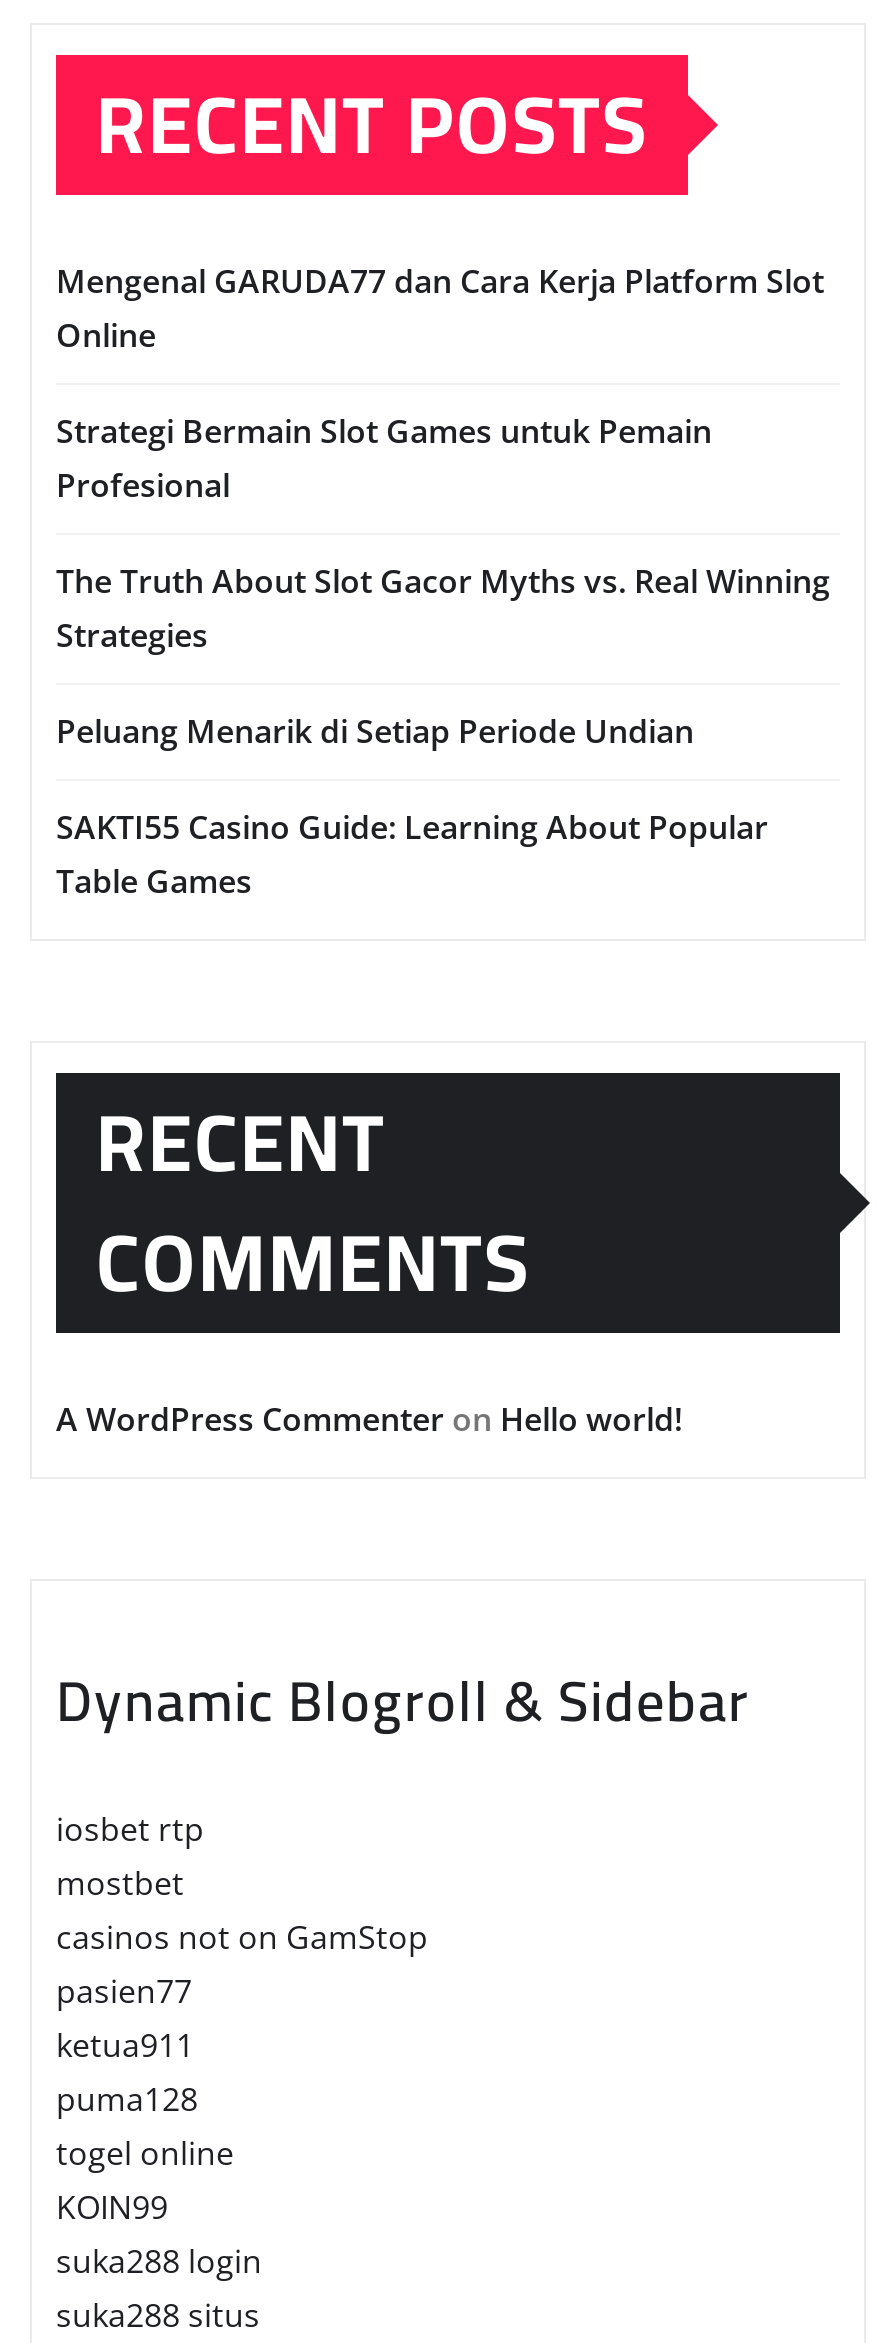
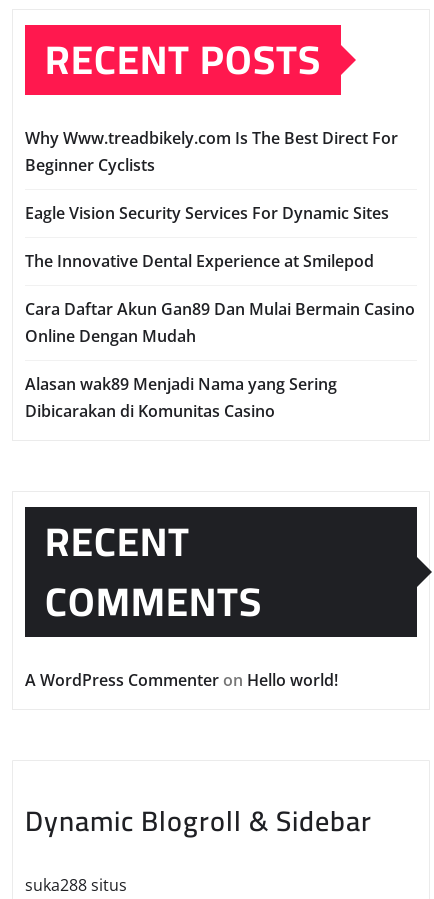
- Mengenal GARUDA77 dan Cara Kerja Platform Slot
- Online
+ Why Www.treadbikely.com Is The Best Direct For
+ Beginner Cyclists

- Strategi Bermain Slot Games untuk Pemain
- Profesional
+ Eagle Vision Security Services For Dynamic Sites

- The Truth About Slot Gacor Myths vs. Real Winning
- Strategies
+ The Innovative Dental Experience at Smilepod

- Peluang Menarik di Setiap Periode Undian
+ Cara Daftar Akun Gan89 Dan Mulai Bermain Casino
+ Online Dengan Mudah

- SAKTI55 Casino Guide: Learning About Popular
- Table Games
+ Alasan wak89 Menjadi Nama yang Sering
+ Dibicarakan di Komunitas Casino

- iosbet rtp
- mostbet
- casinos not on GamStop
- pasien77
- ketua911
- puma128
- togel online
- KOIN99
- suka288 login
